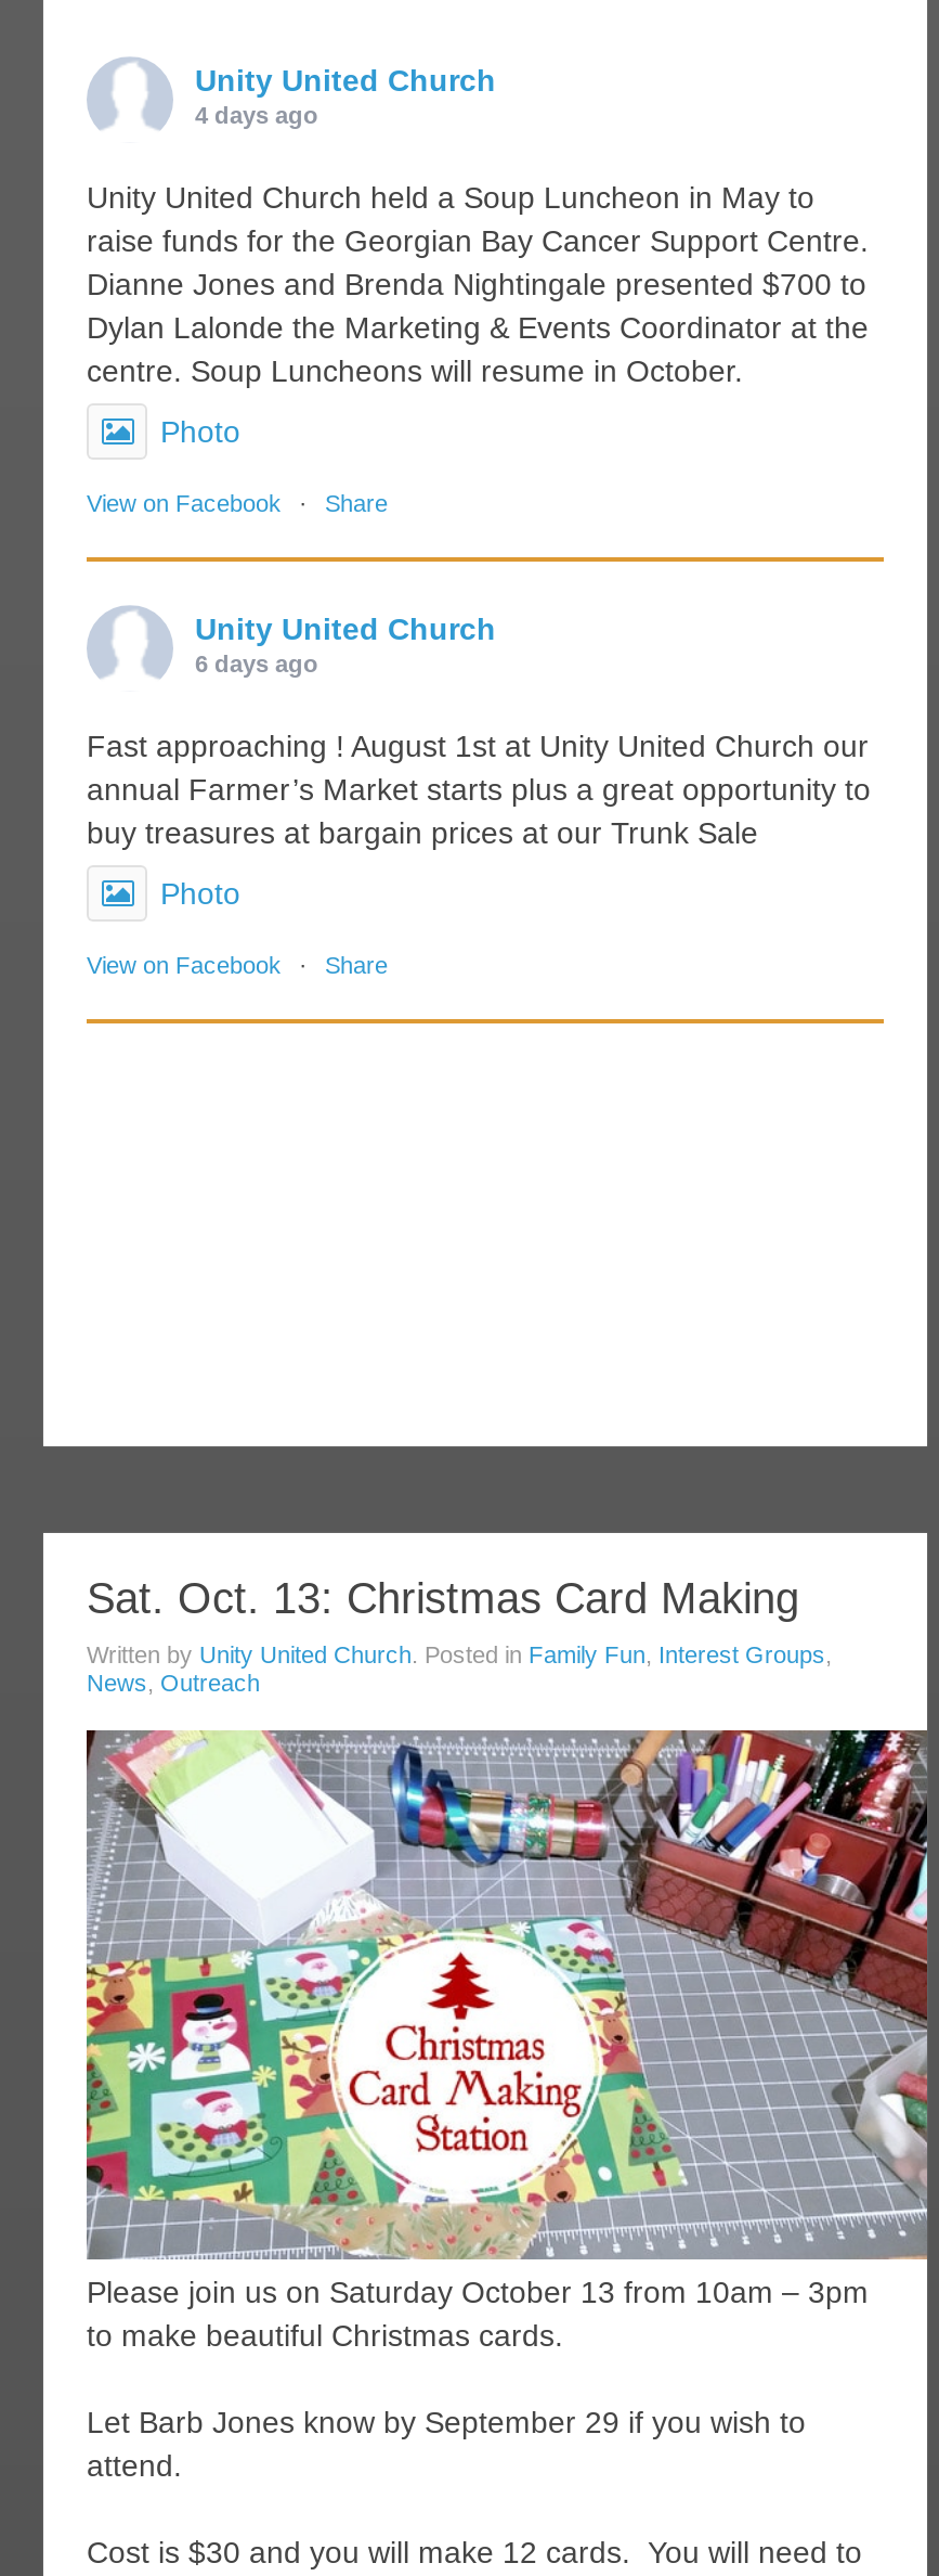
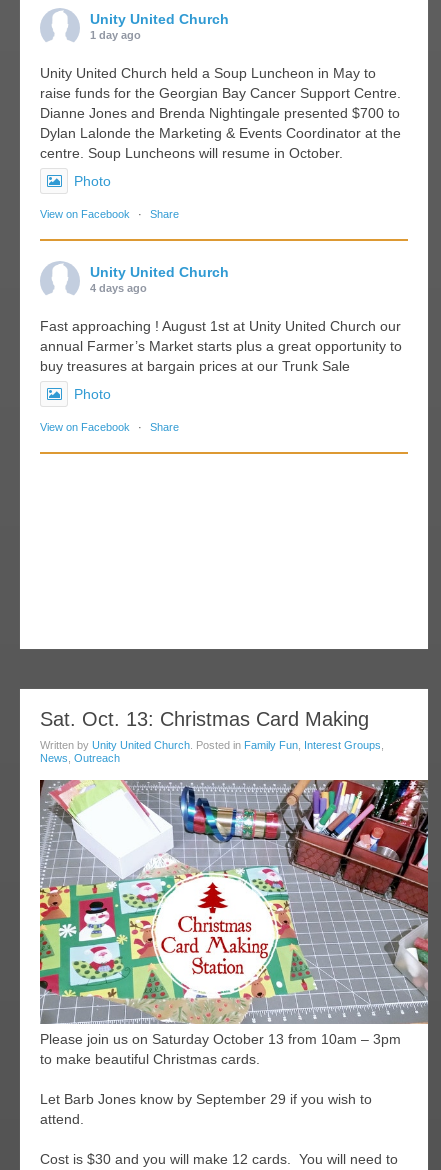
- 4 days ago
+ 1 day ago

- 6 days ago
+ 4 days ago
